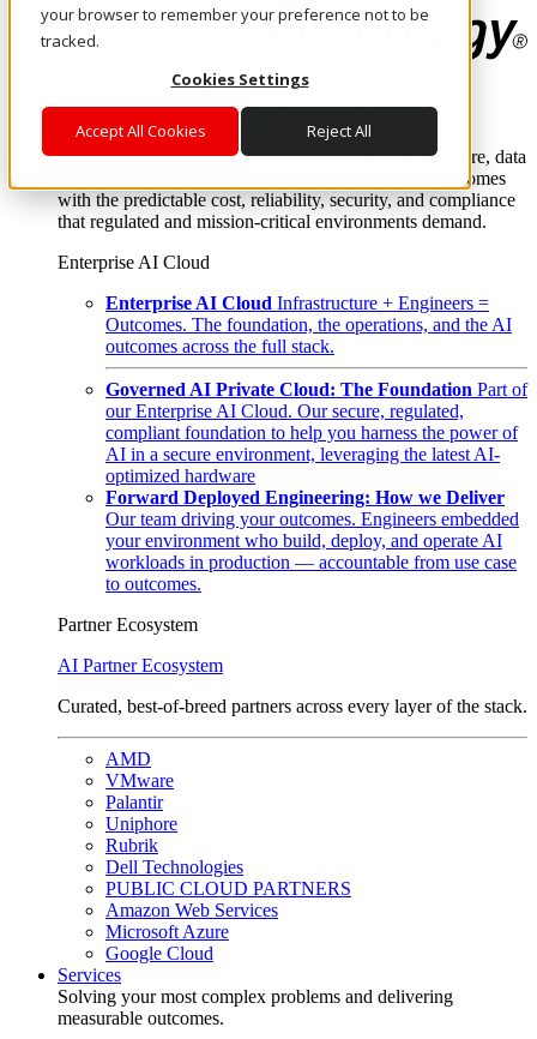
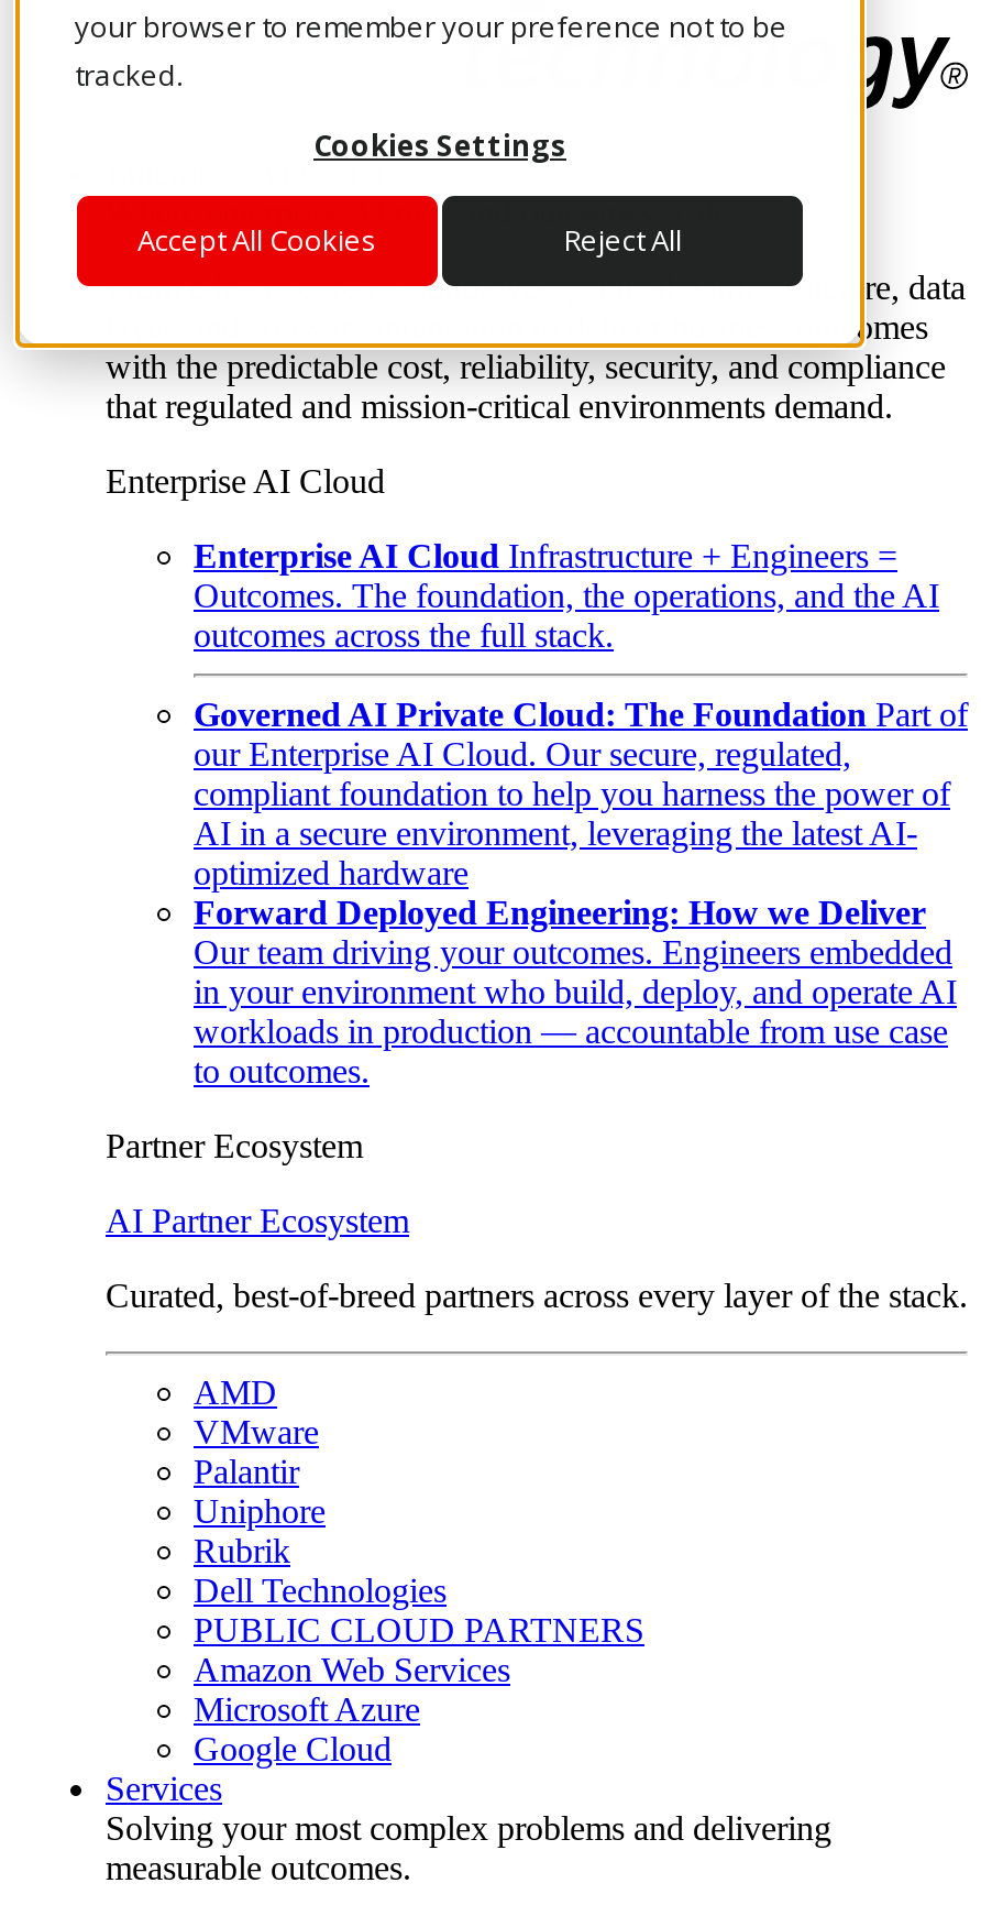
- your environment who build, deploy, and operate AI
+ in your environment who build, deploy, and operate AI
